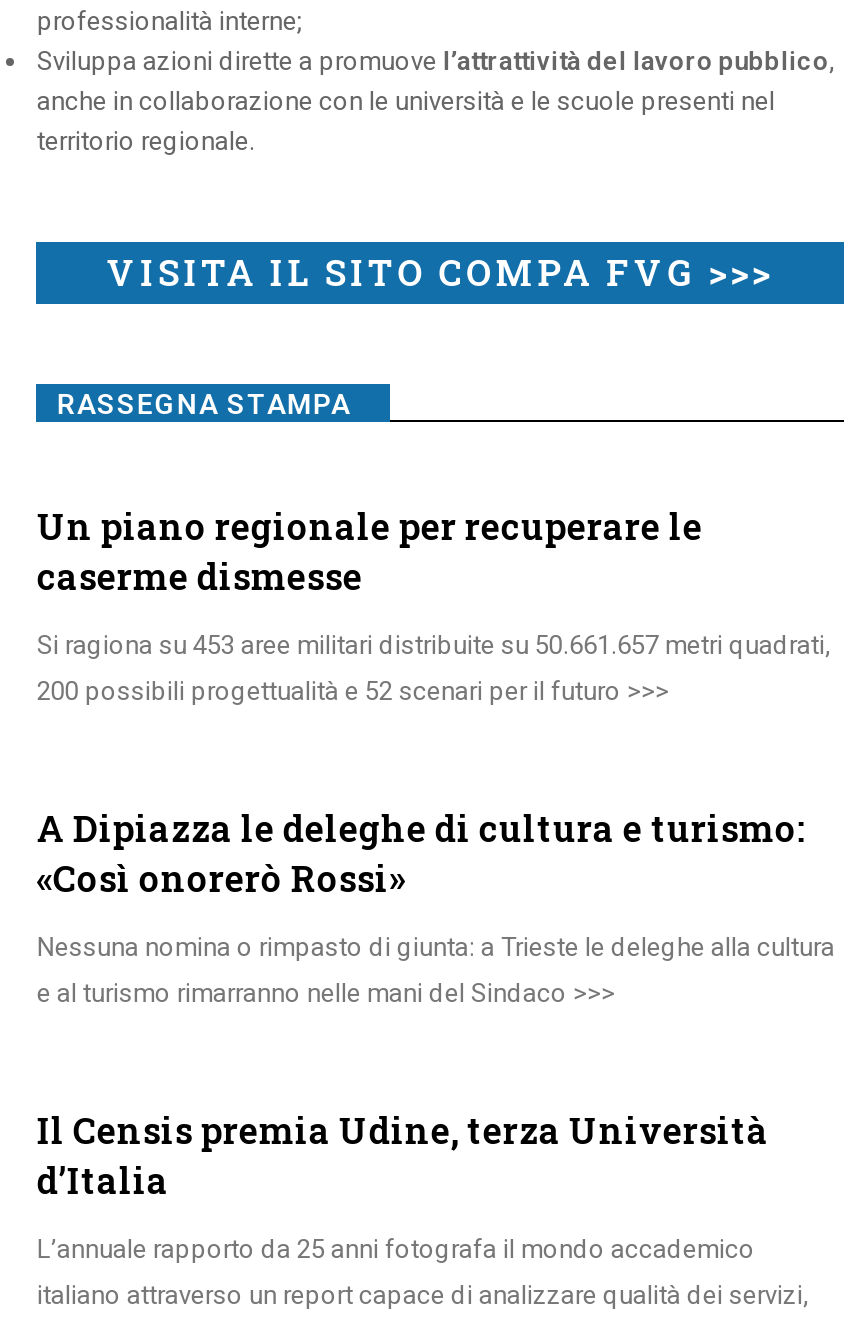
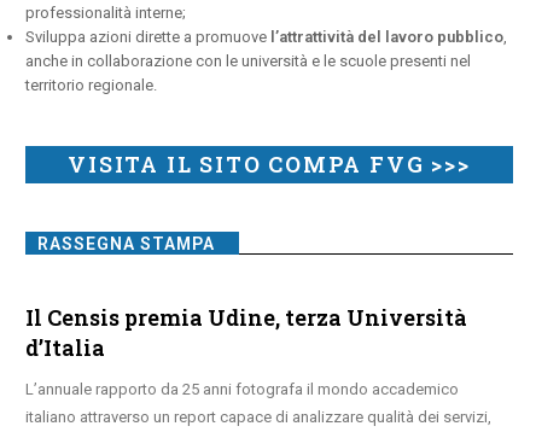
- Un piano regionale per recuperare le
- caserme dismesse
- Si ragiona su 453 aree militari distribuite su 50.661.657 metri quadrati,
- 200 possibili progettualità e 52 scenari per il futuro
- A Dipiazza le deleghe di cultura e turismo:
- «Così onorerò Rossi»
- Nessuna nomina o rimpasto di giunta: a Trieste le deleghe alla cultura
- e al turismo rimarranno nelle mani del Sindaco
